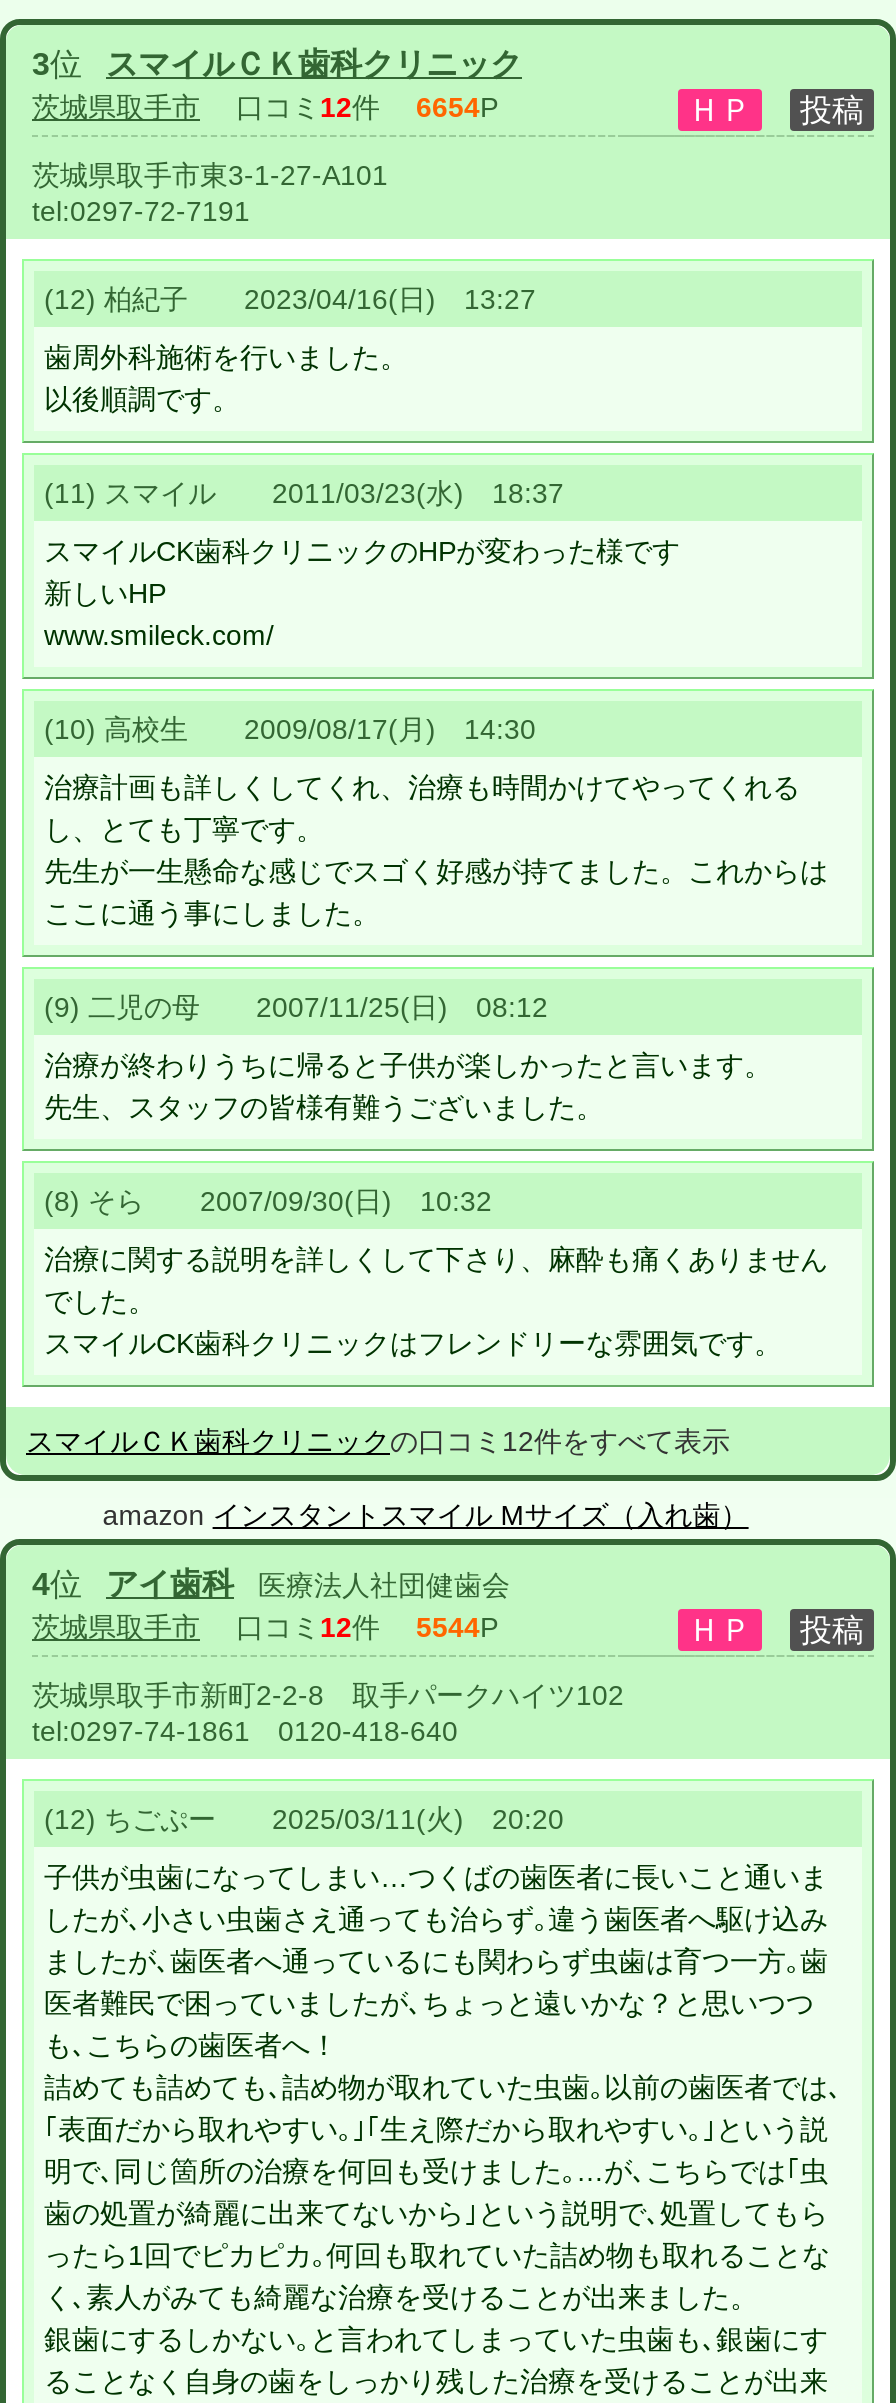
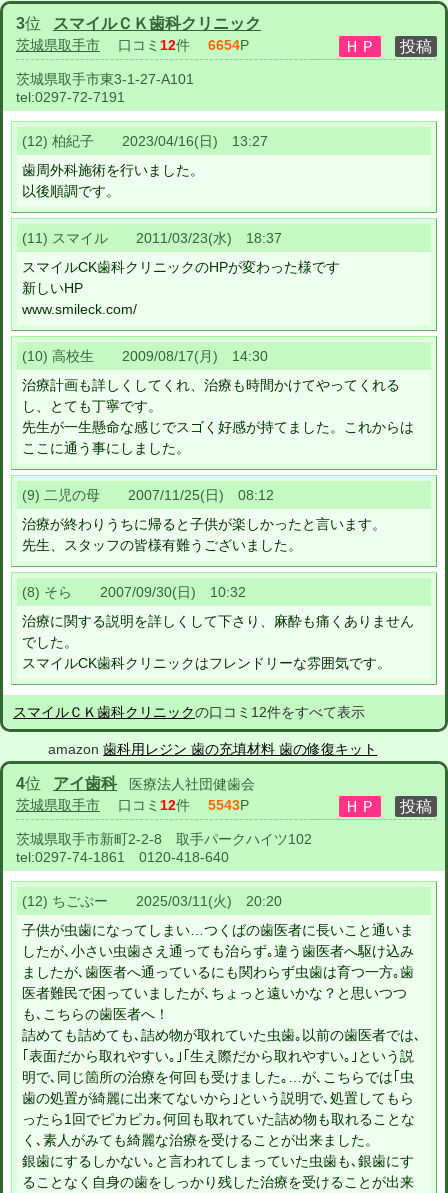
- amazonインスタントスマイル Mサイズ（入れ歯）
+ amazon歯科用レジン 歯の充填材料 歯の修復キット

- 茨城県取手市口コミ12件5544P
+ 茨城県取手市口コミ12件5543P
